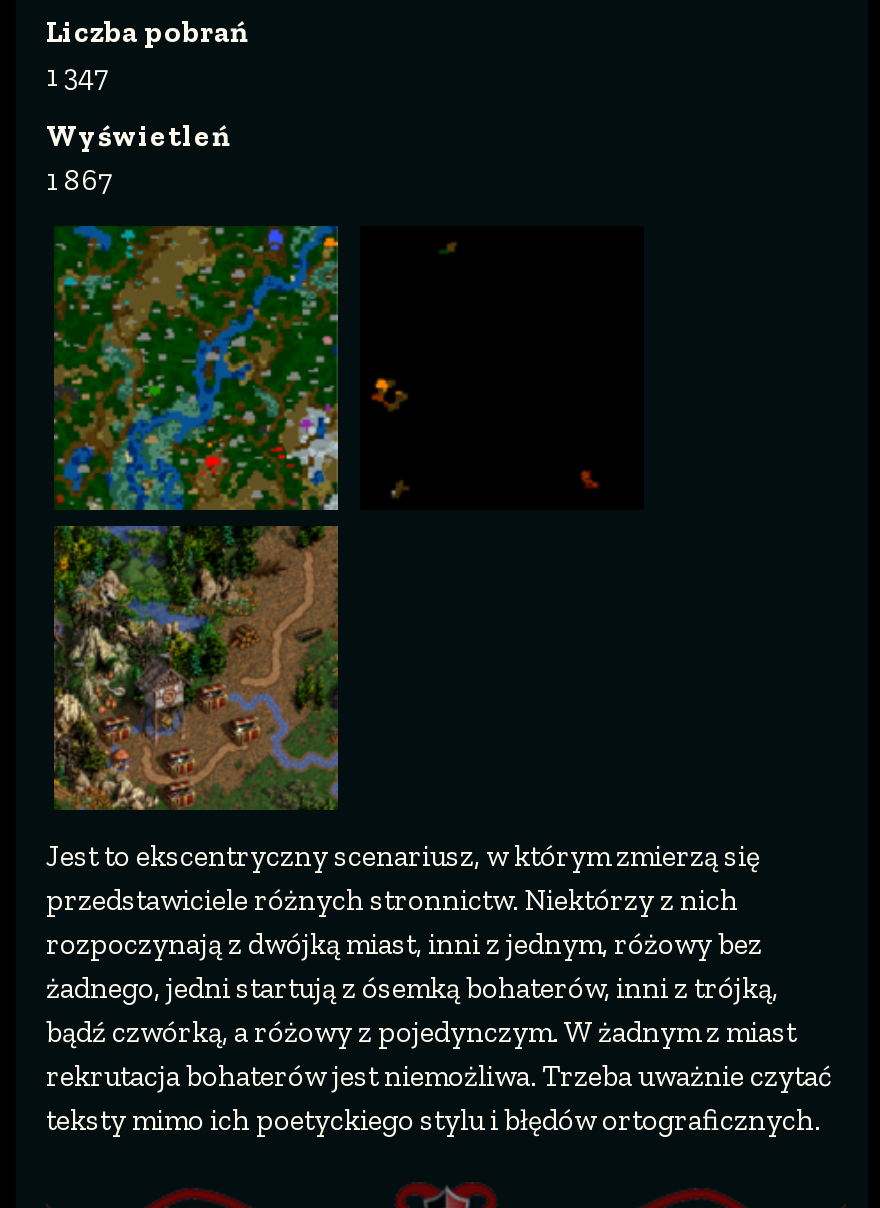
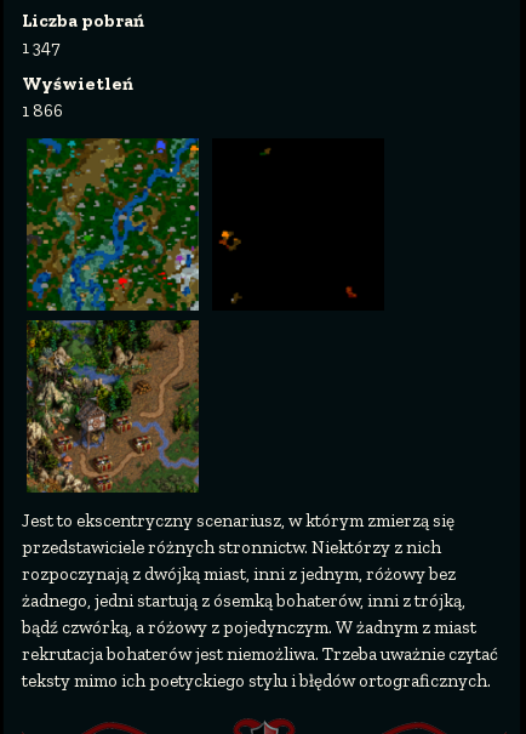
- 1 867
+ 1 866
